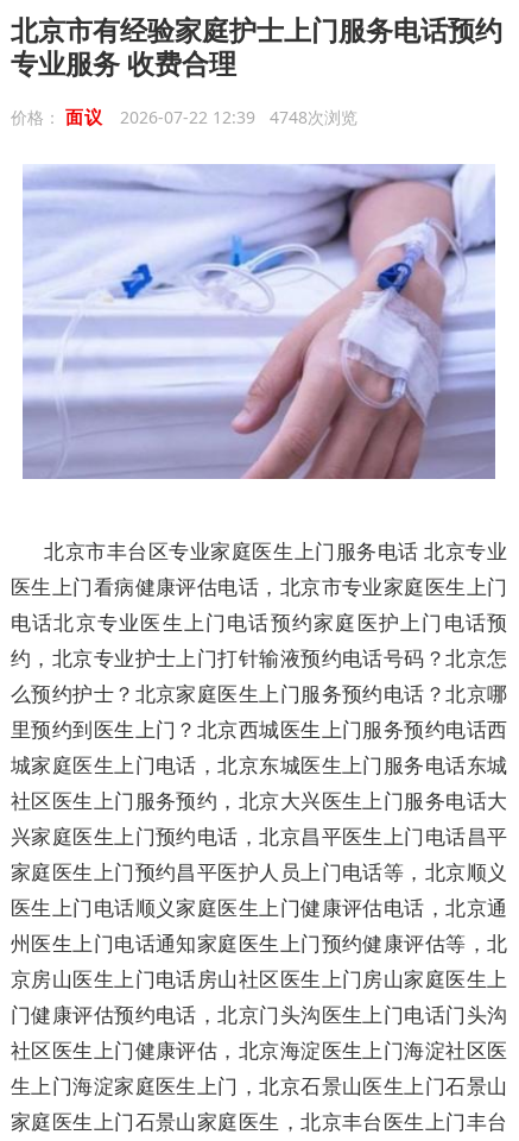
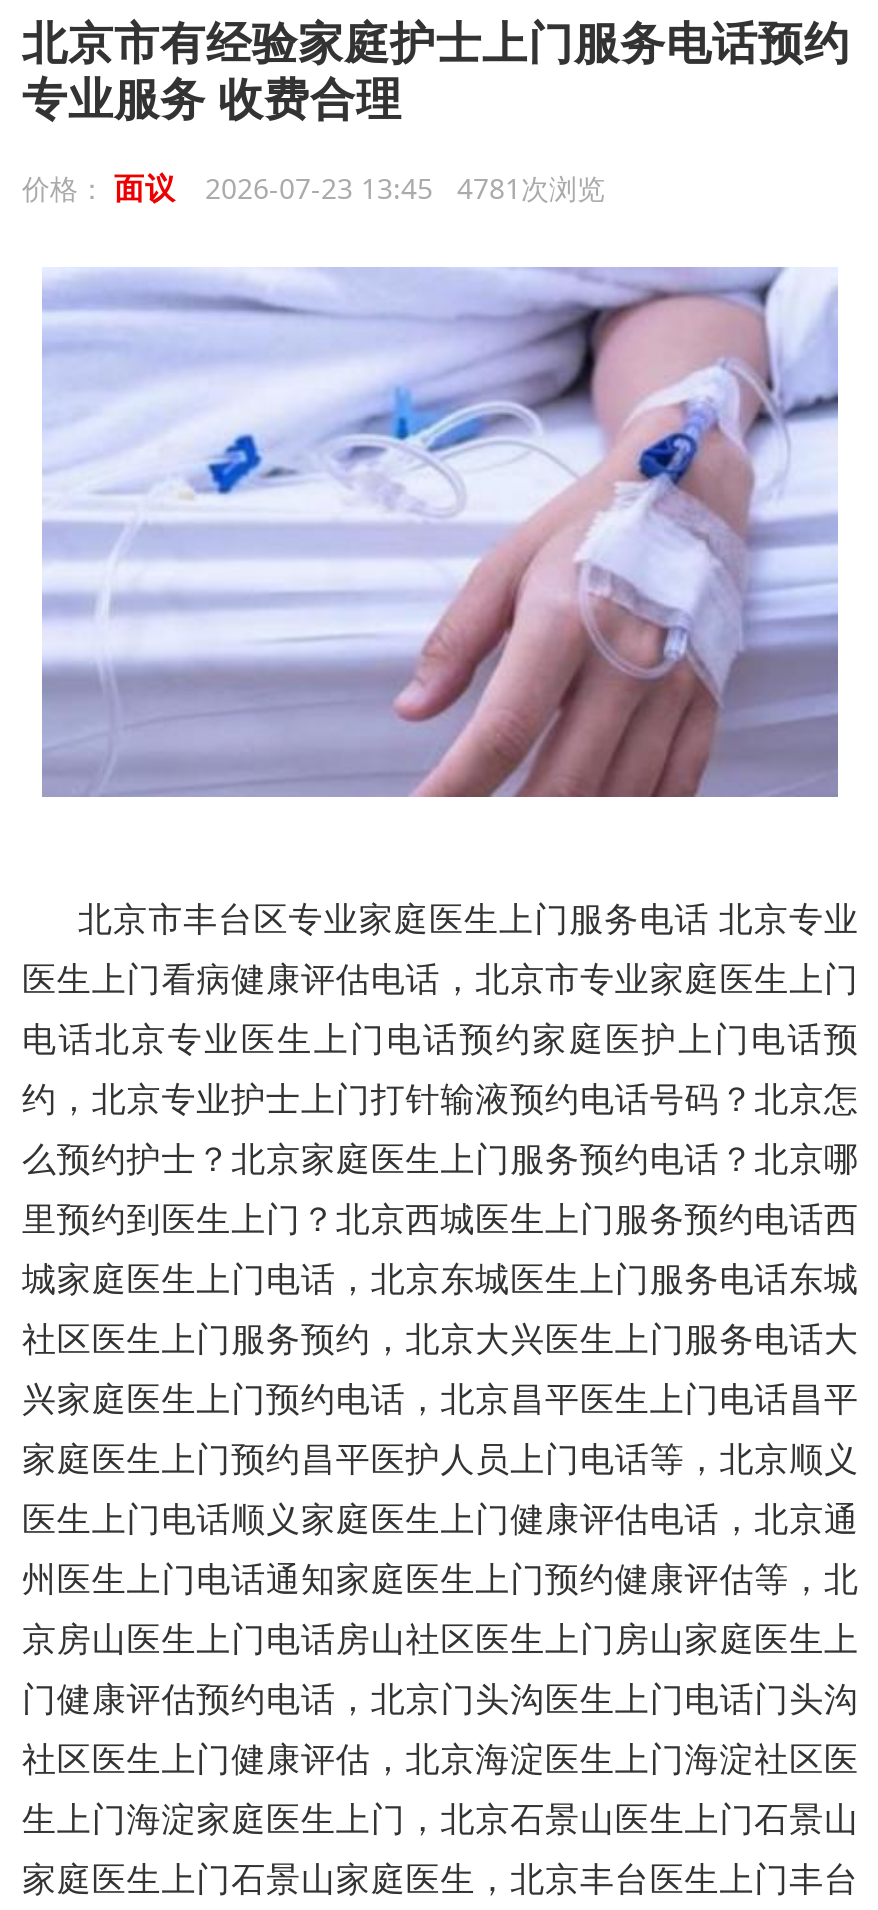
- 价格：面议 2026-07-22 12:39 4748次浏览
+ 价格：面议 2026-07-23 13:45 4781次浏览
